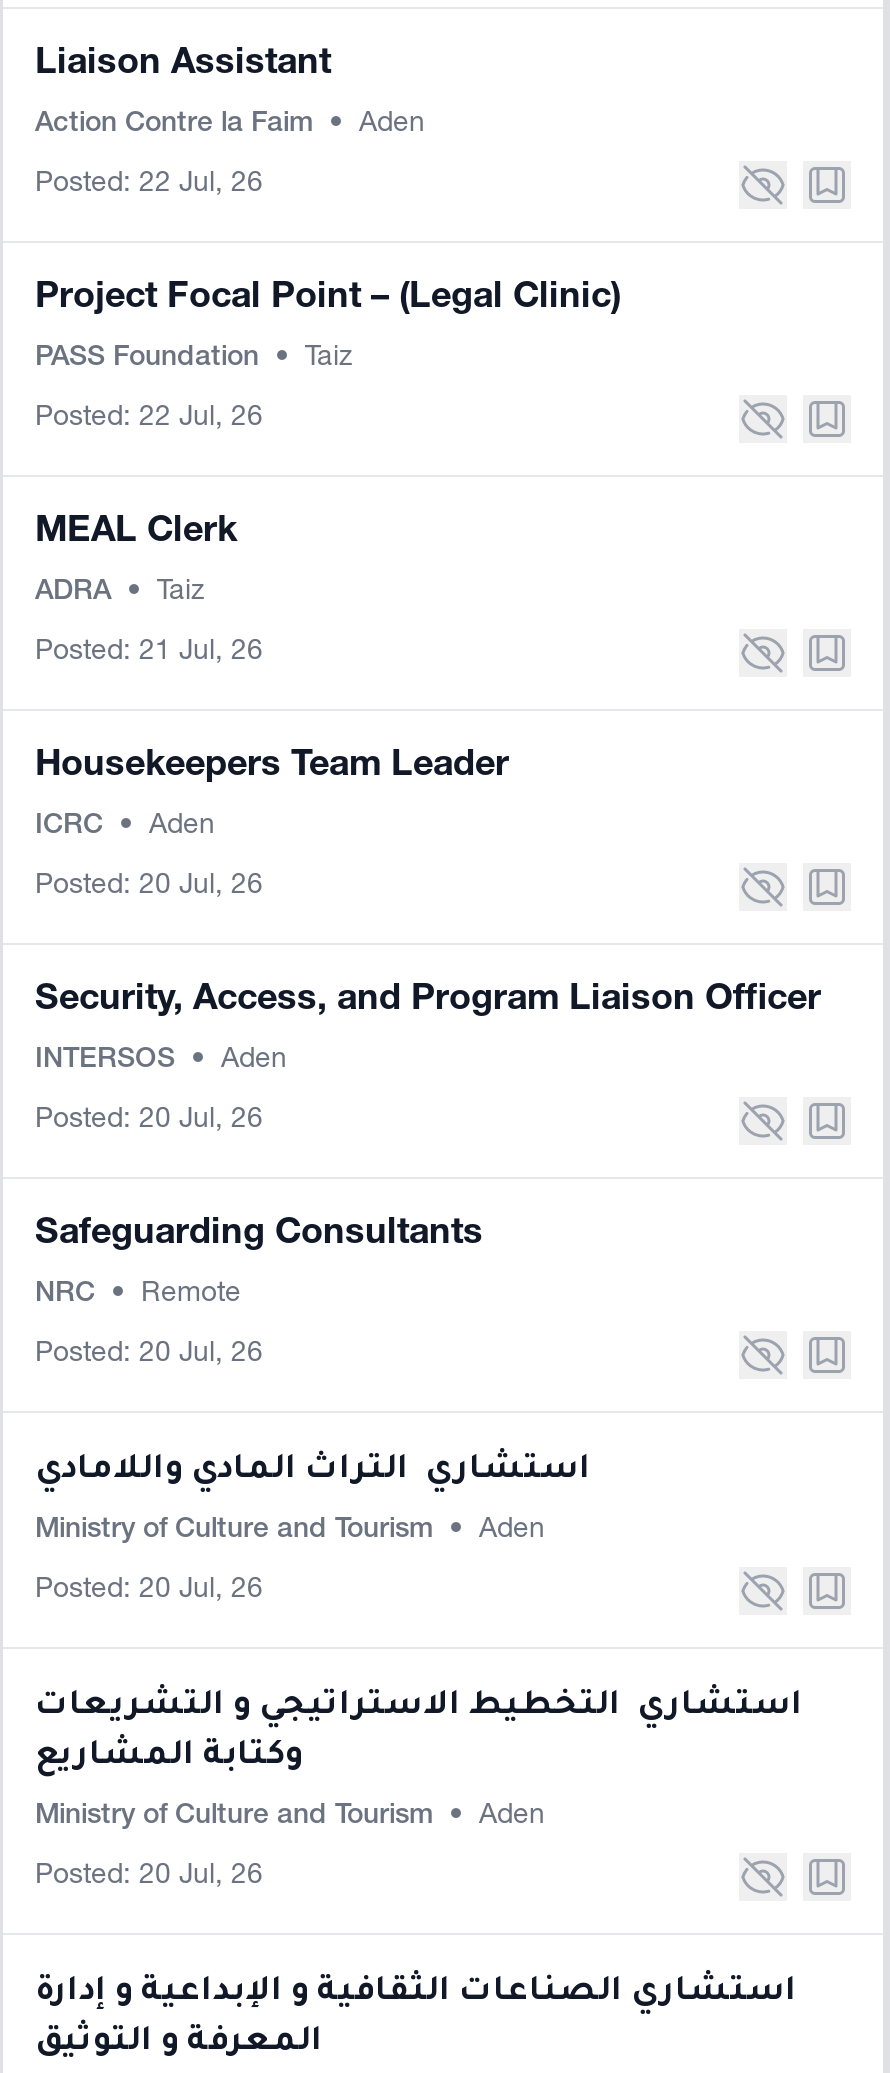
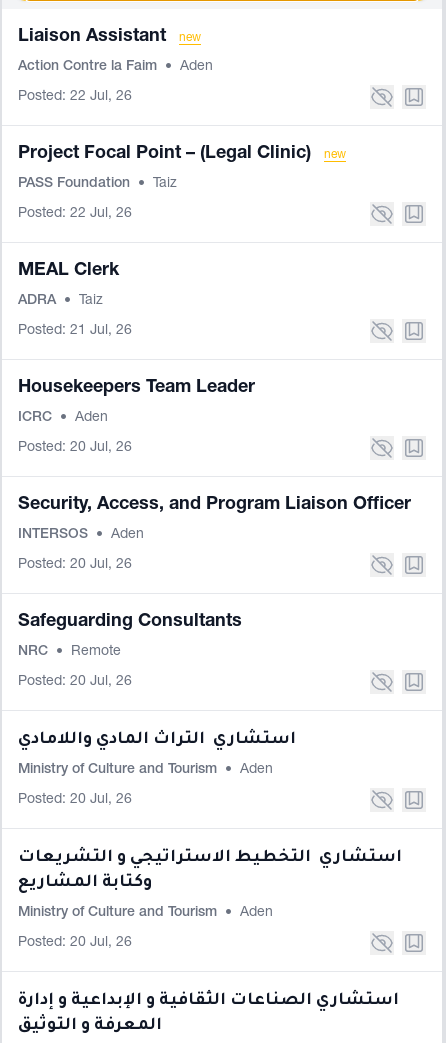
+ new

+ new
